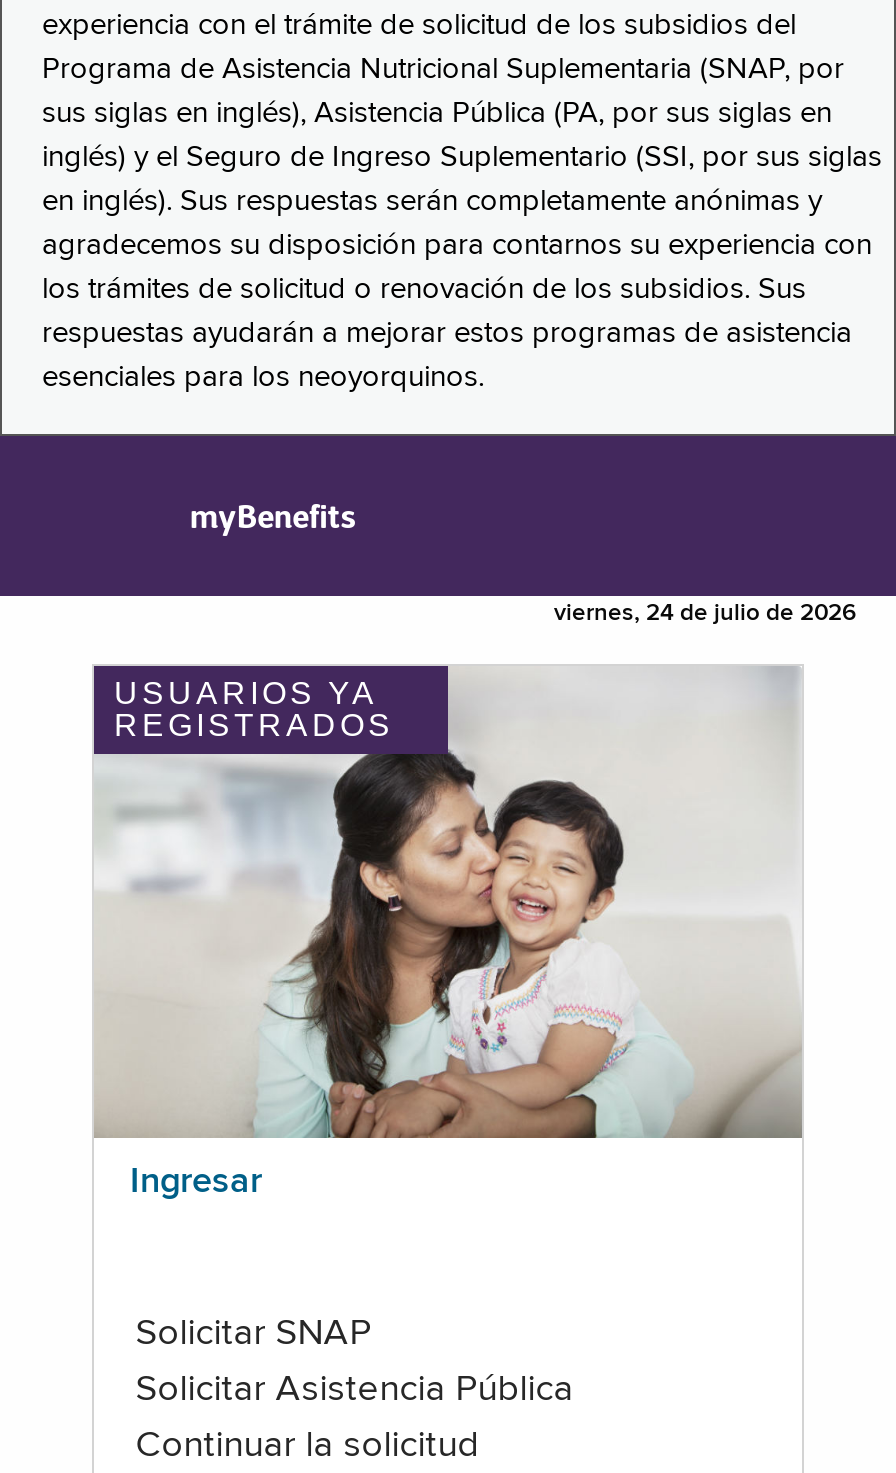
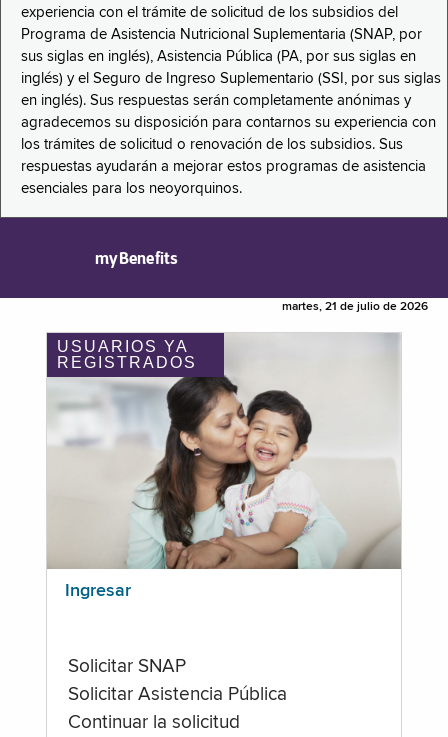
- viernes, 24 de julio de 2026
+ martes, 21 de julio de 2026
